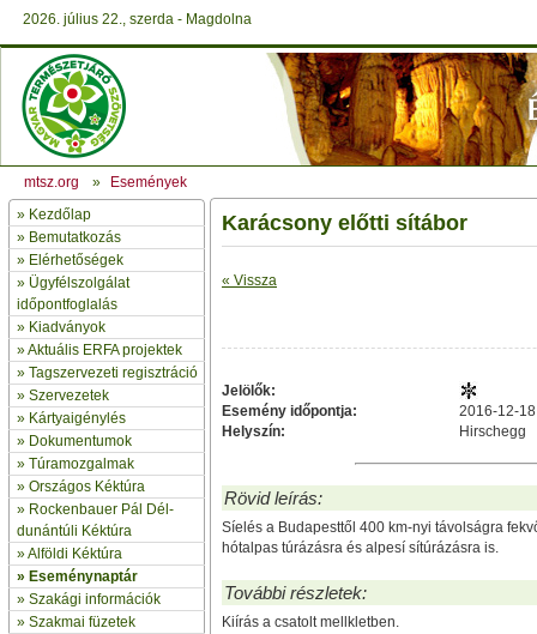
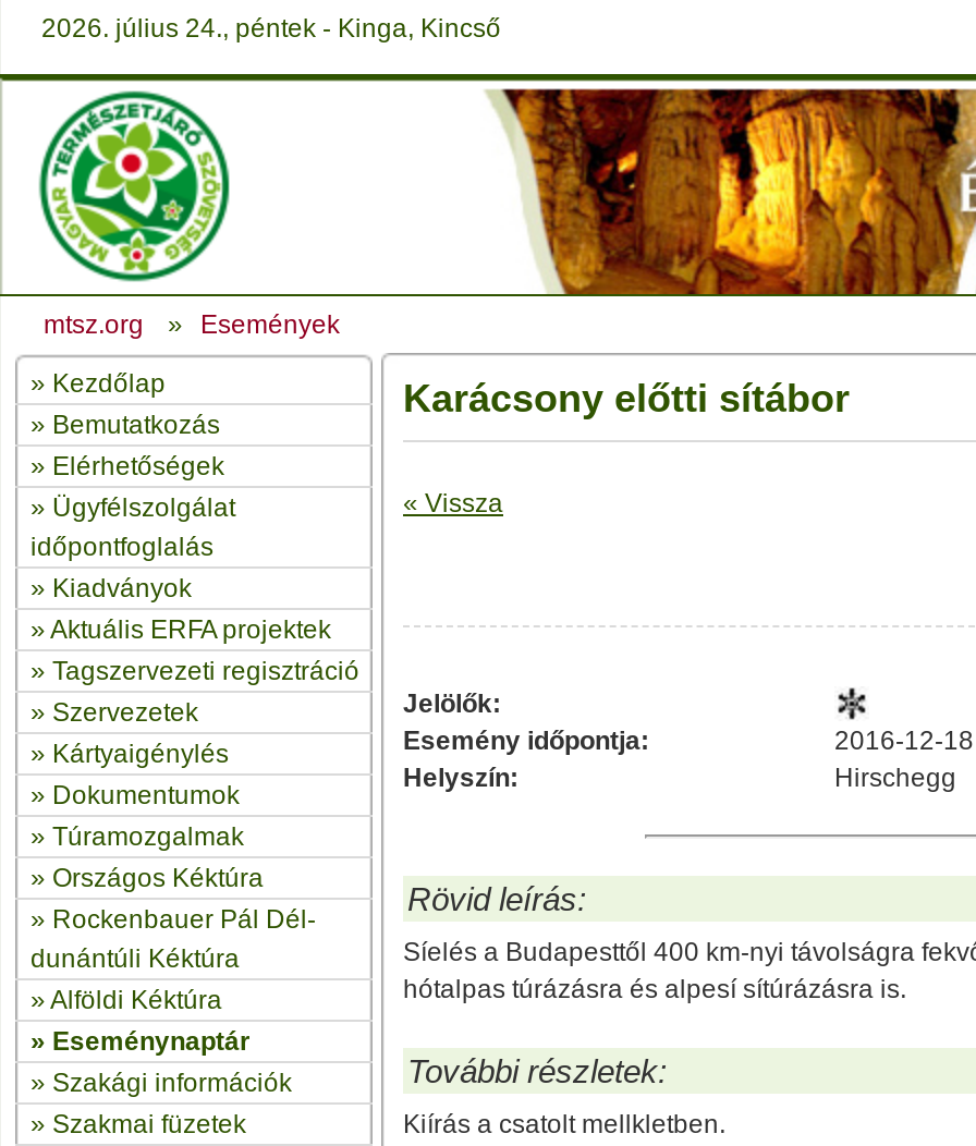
- 2026. július 22., szerda - Magdolna
+ 2026. július 24., péntek - Kinga, Kincső
